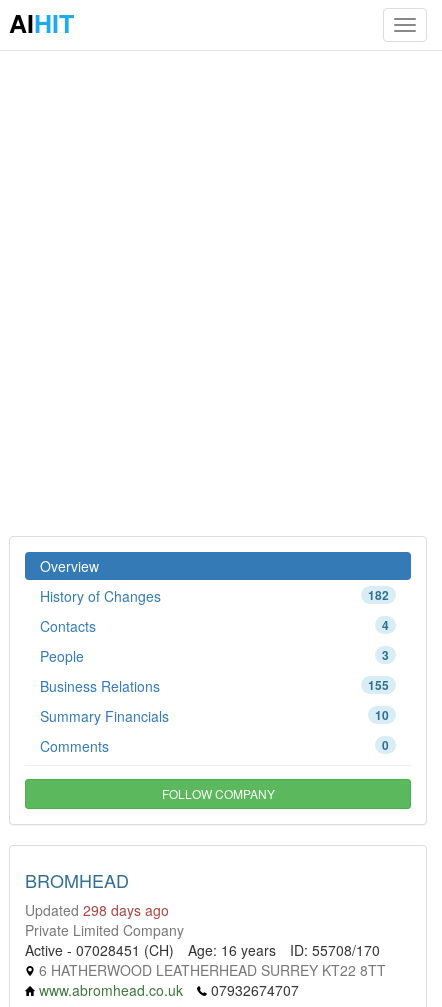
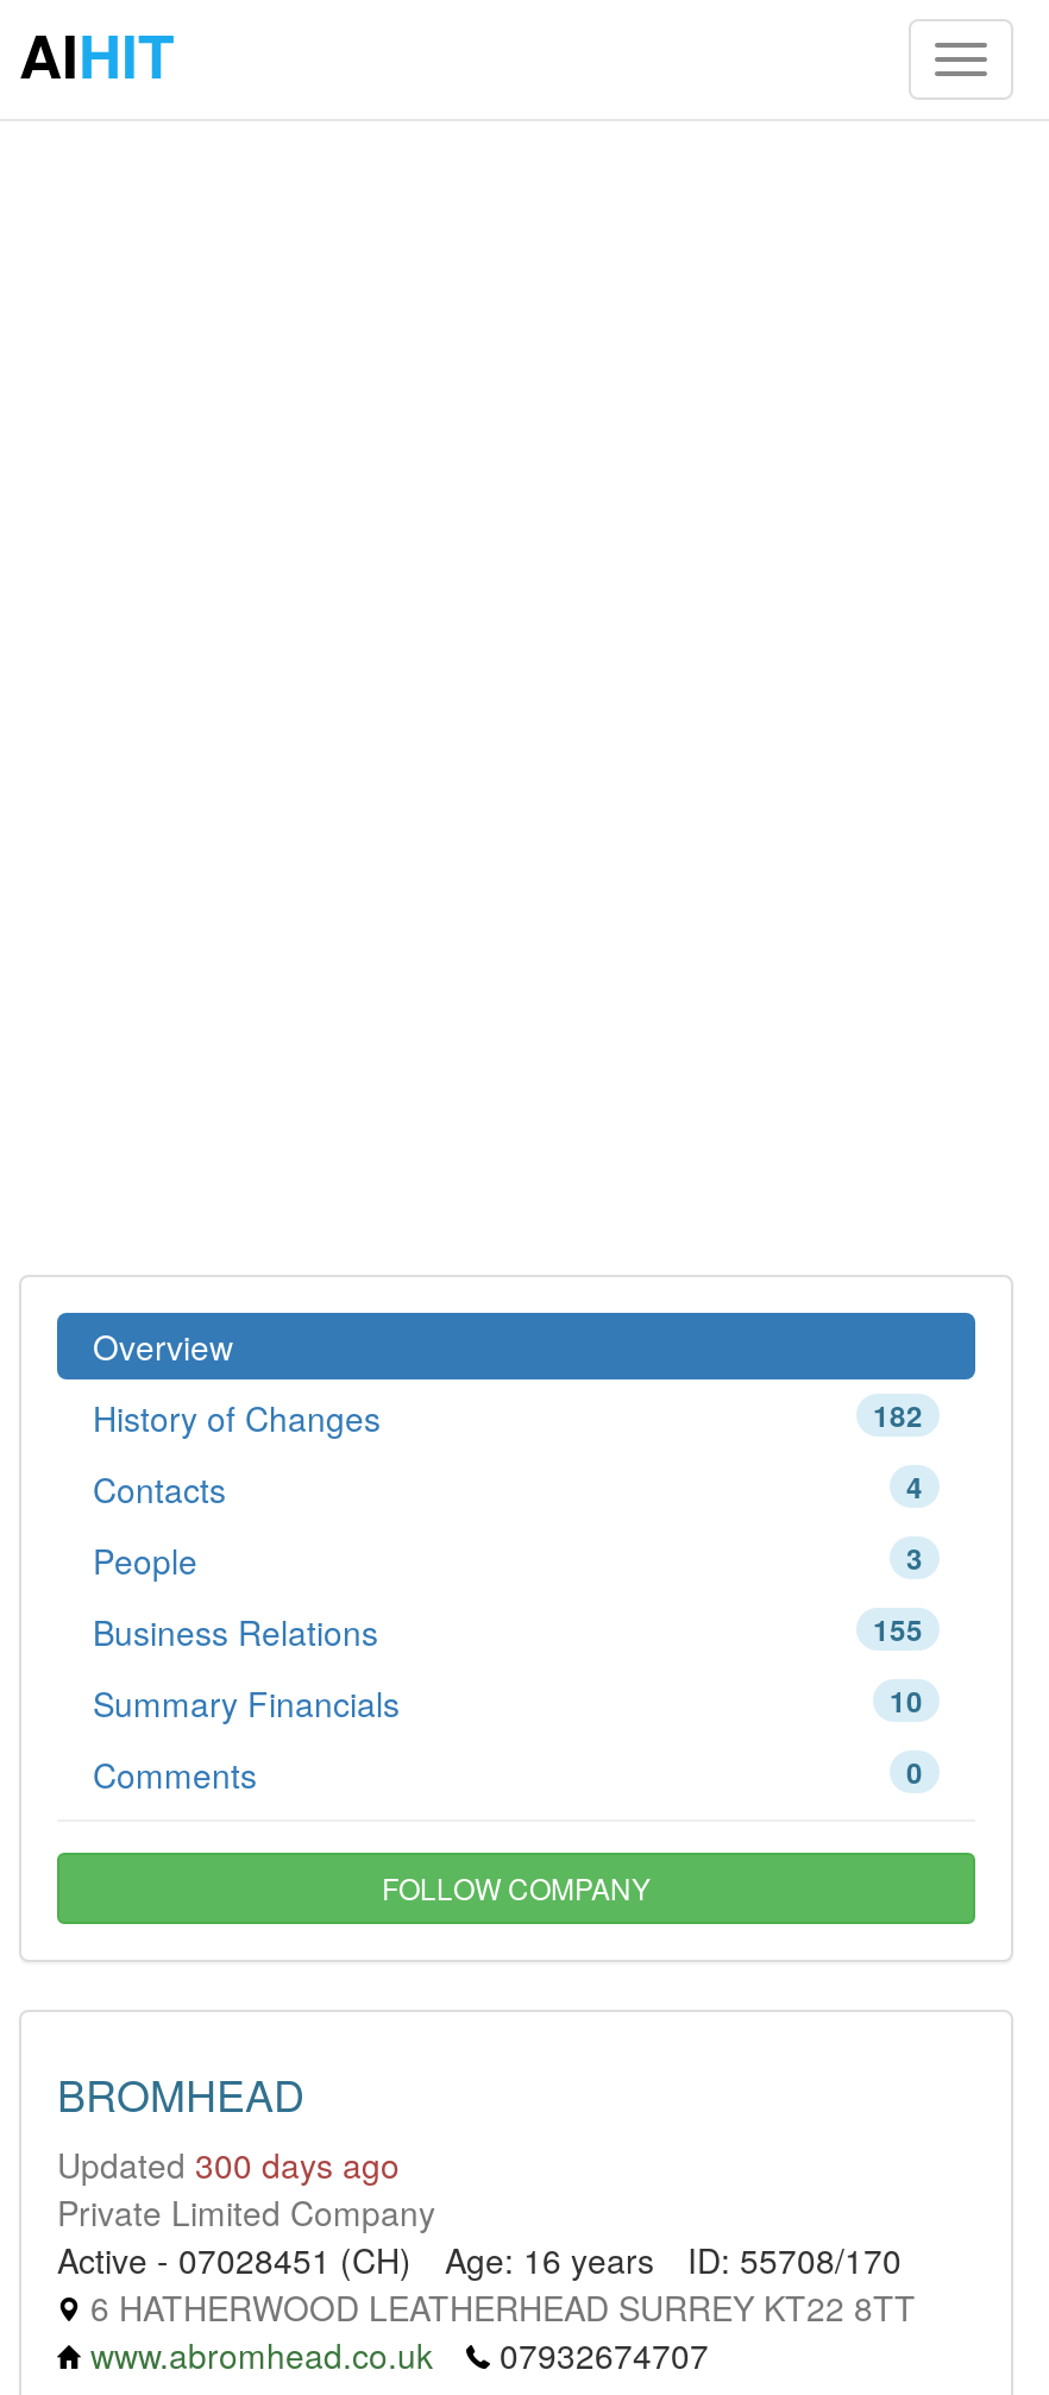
- Updated 298 days ago
+ Updated 300 days ago
